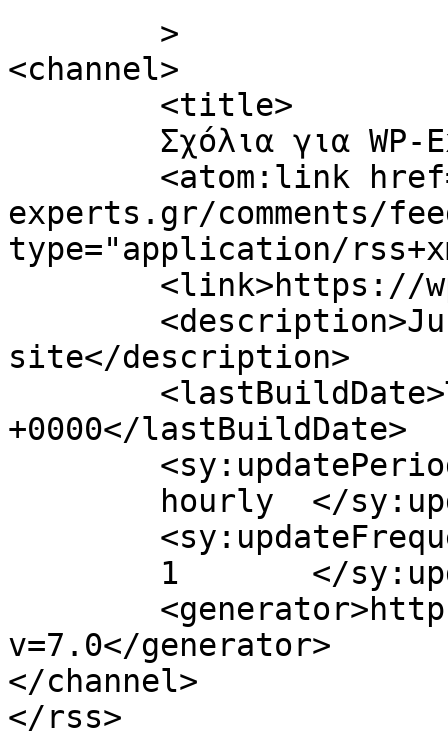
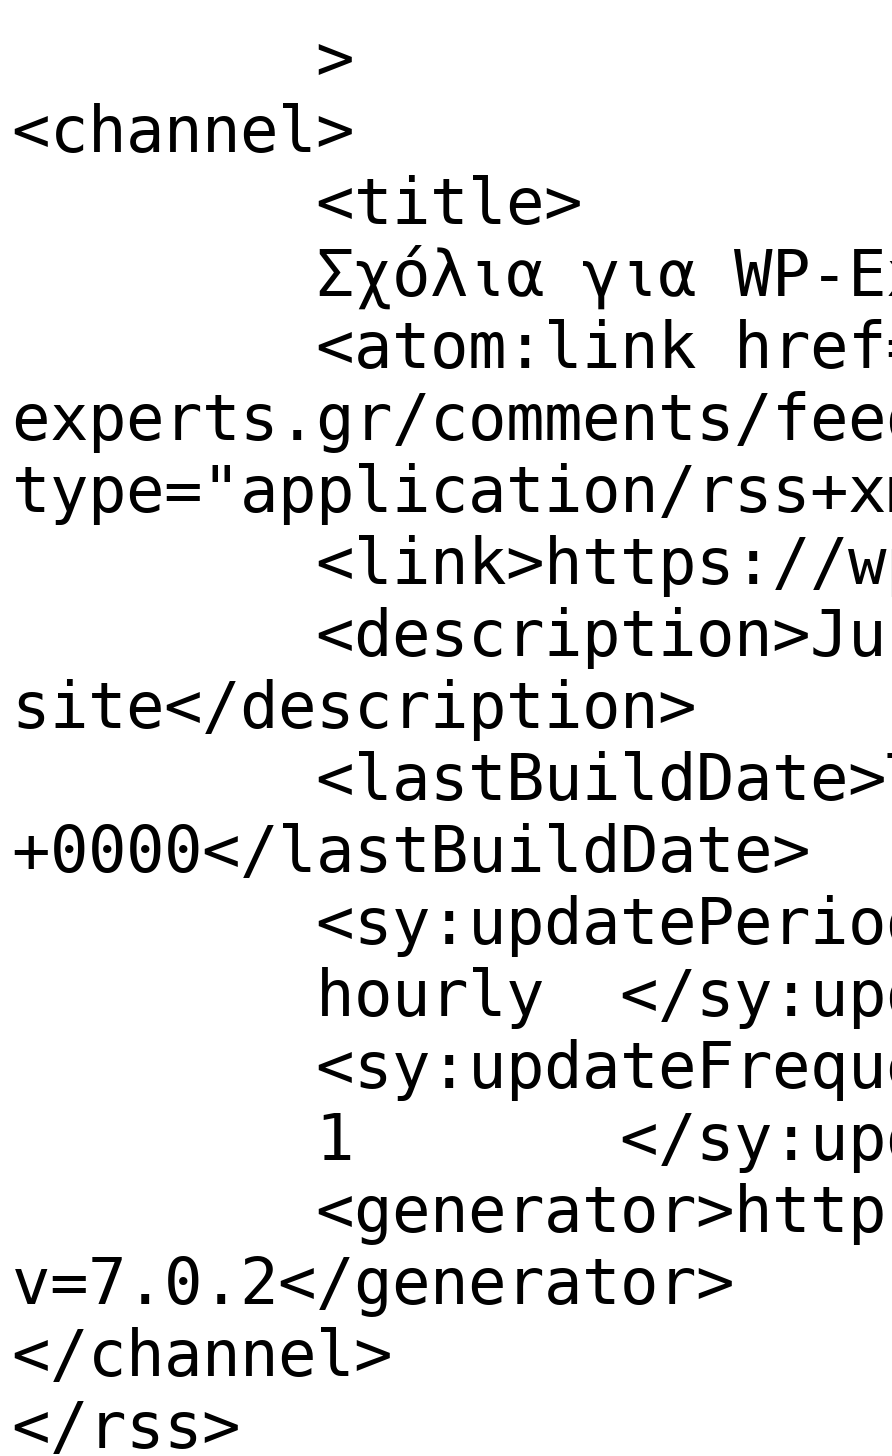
- v=7.0</generator>
+ v=7.0.2</generator>
